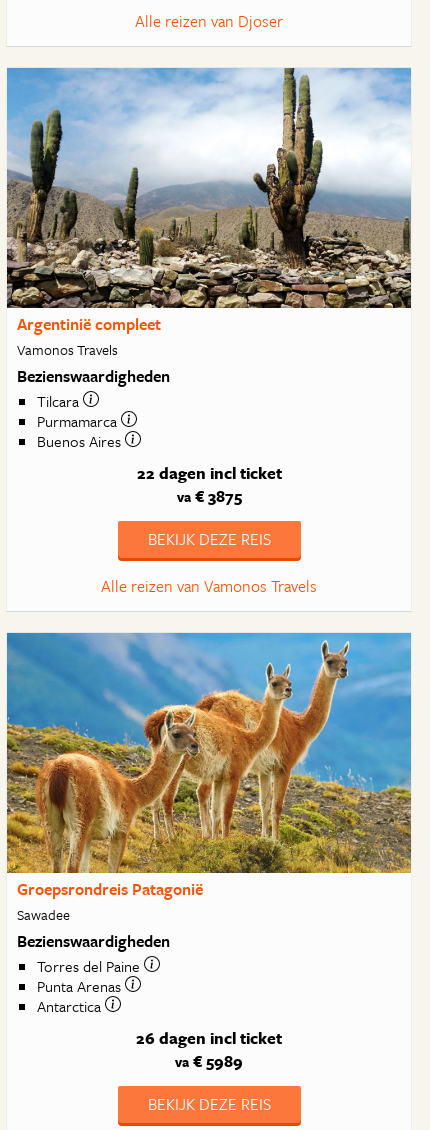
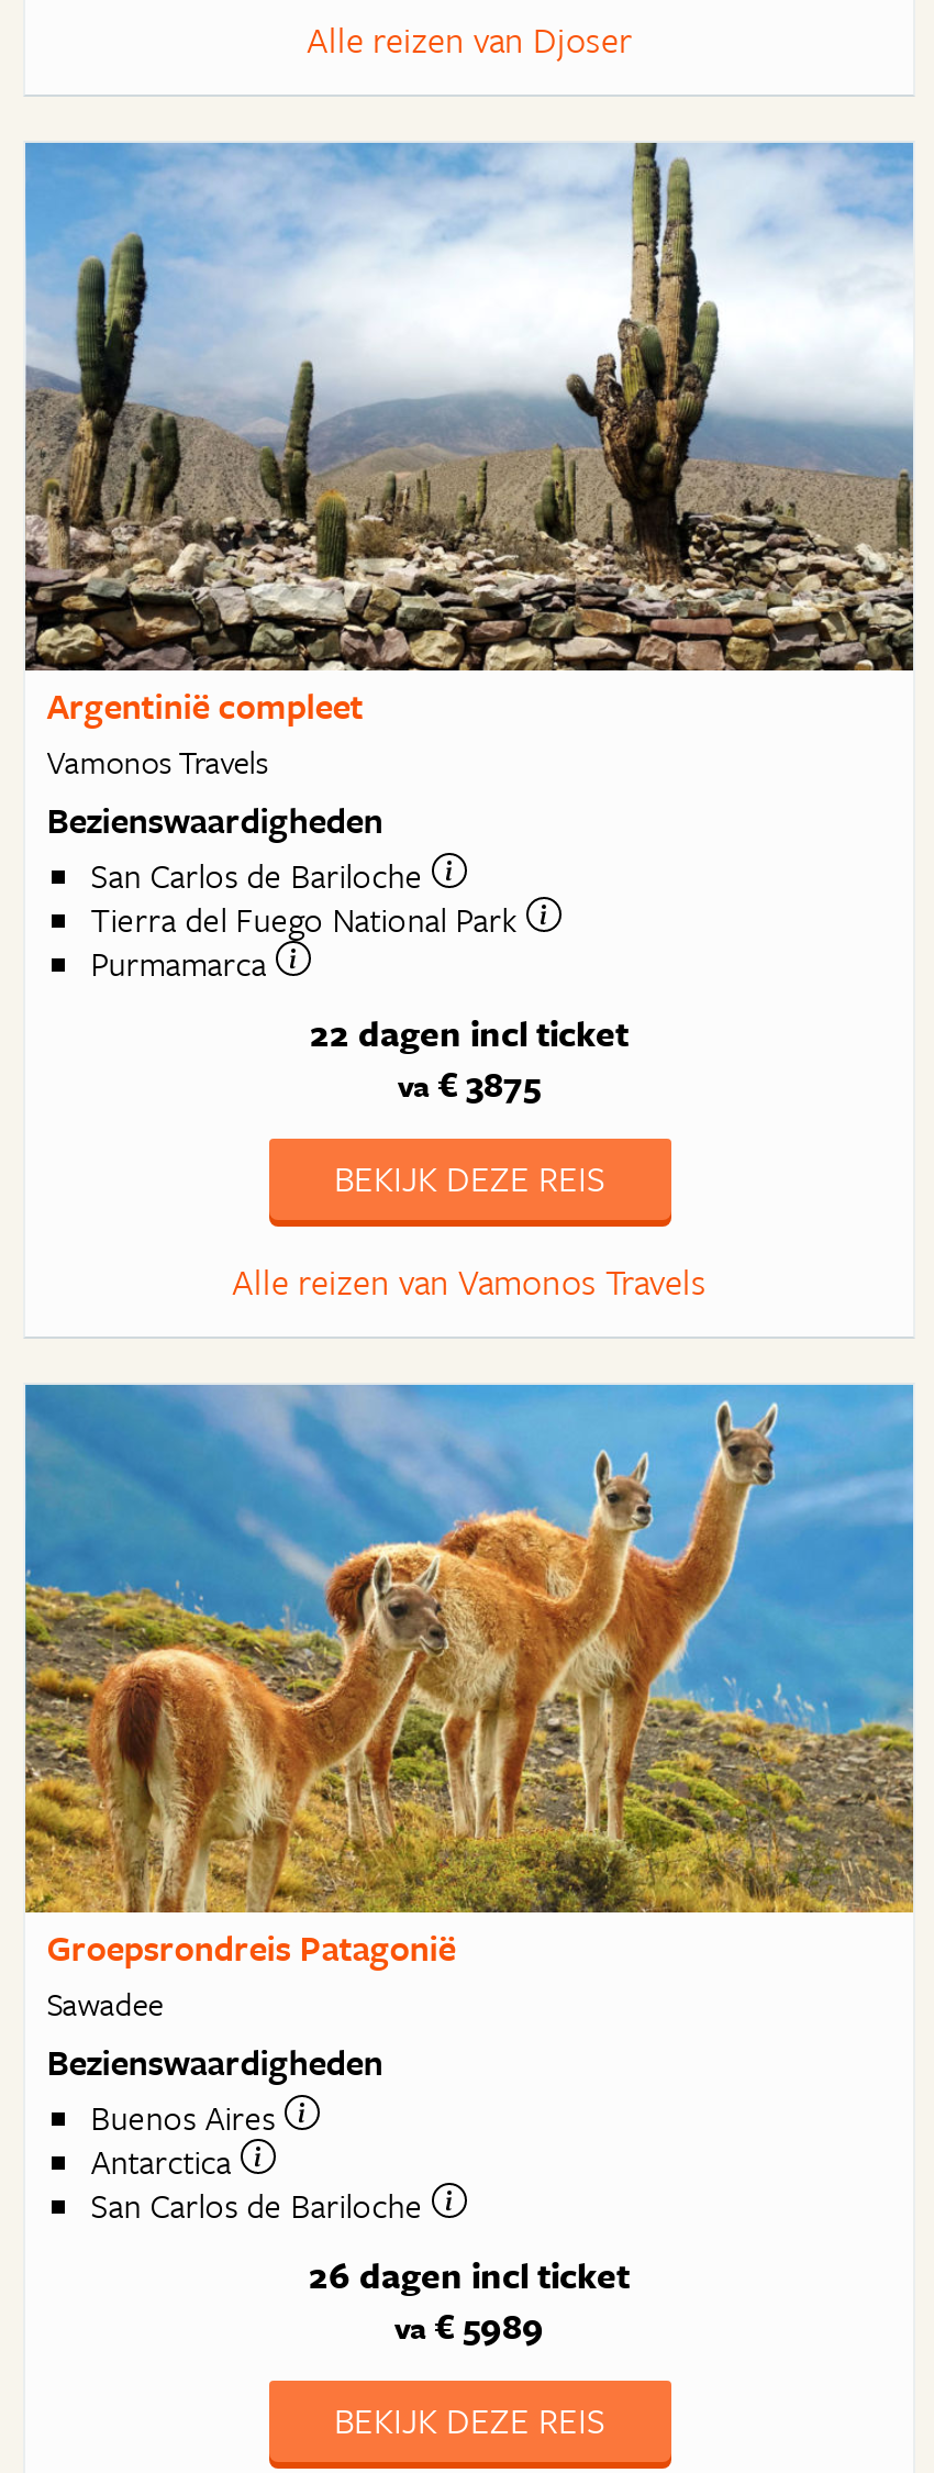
- Tilcara
+ San Carlos de Bariloche
+ Tierra del Fuego National Park

moved down: Purmamarca

moved down: Buenos Aires

- Torres del Paine
- Punta Arenas

moved up: Antarctica

+ San Carlos de Bariloche
